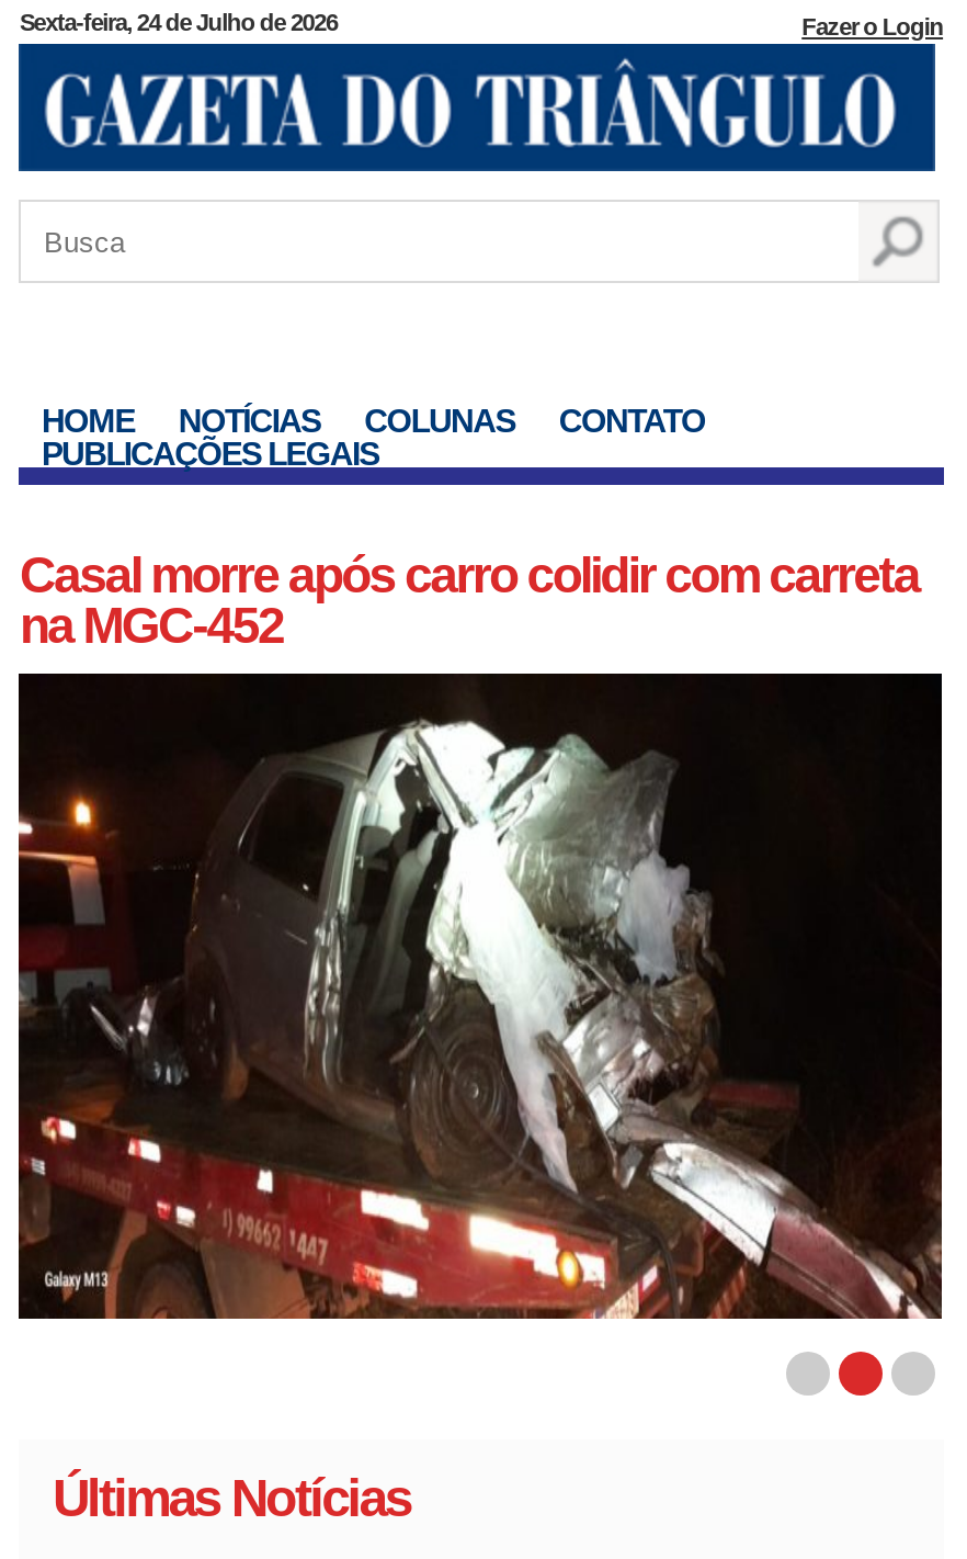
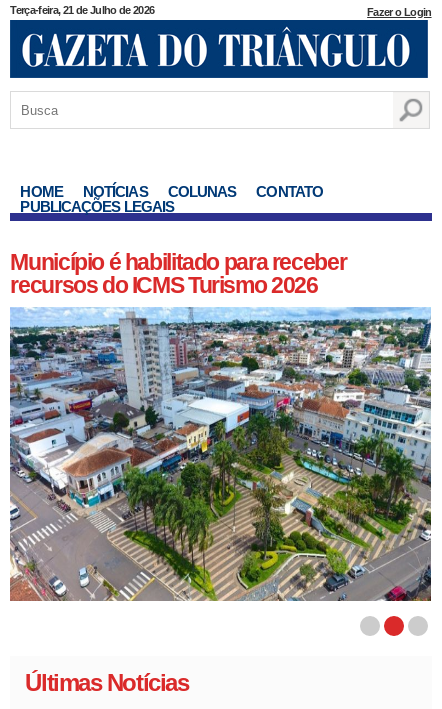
- Sexta-feira, 24 de Julho de 2026
+ Terça-feira, 21 de Julho de 2026

- Casal morre após carro colidir com carreta
- na MGC-452
+ Município é habilitado para receber
+ recursos do ICMS Turismo 2026

- [image]
+ [image]
